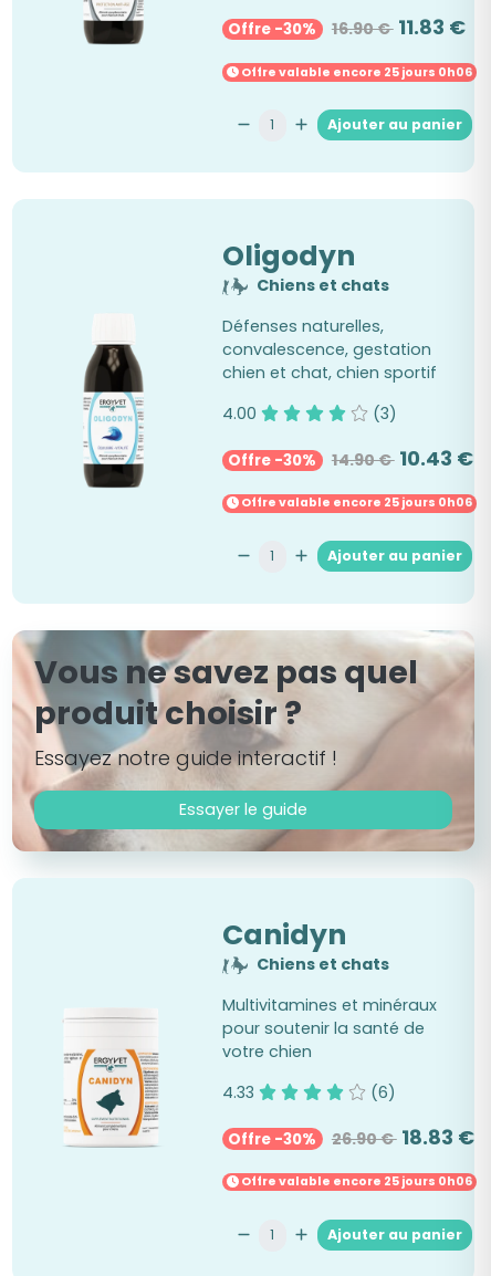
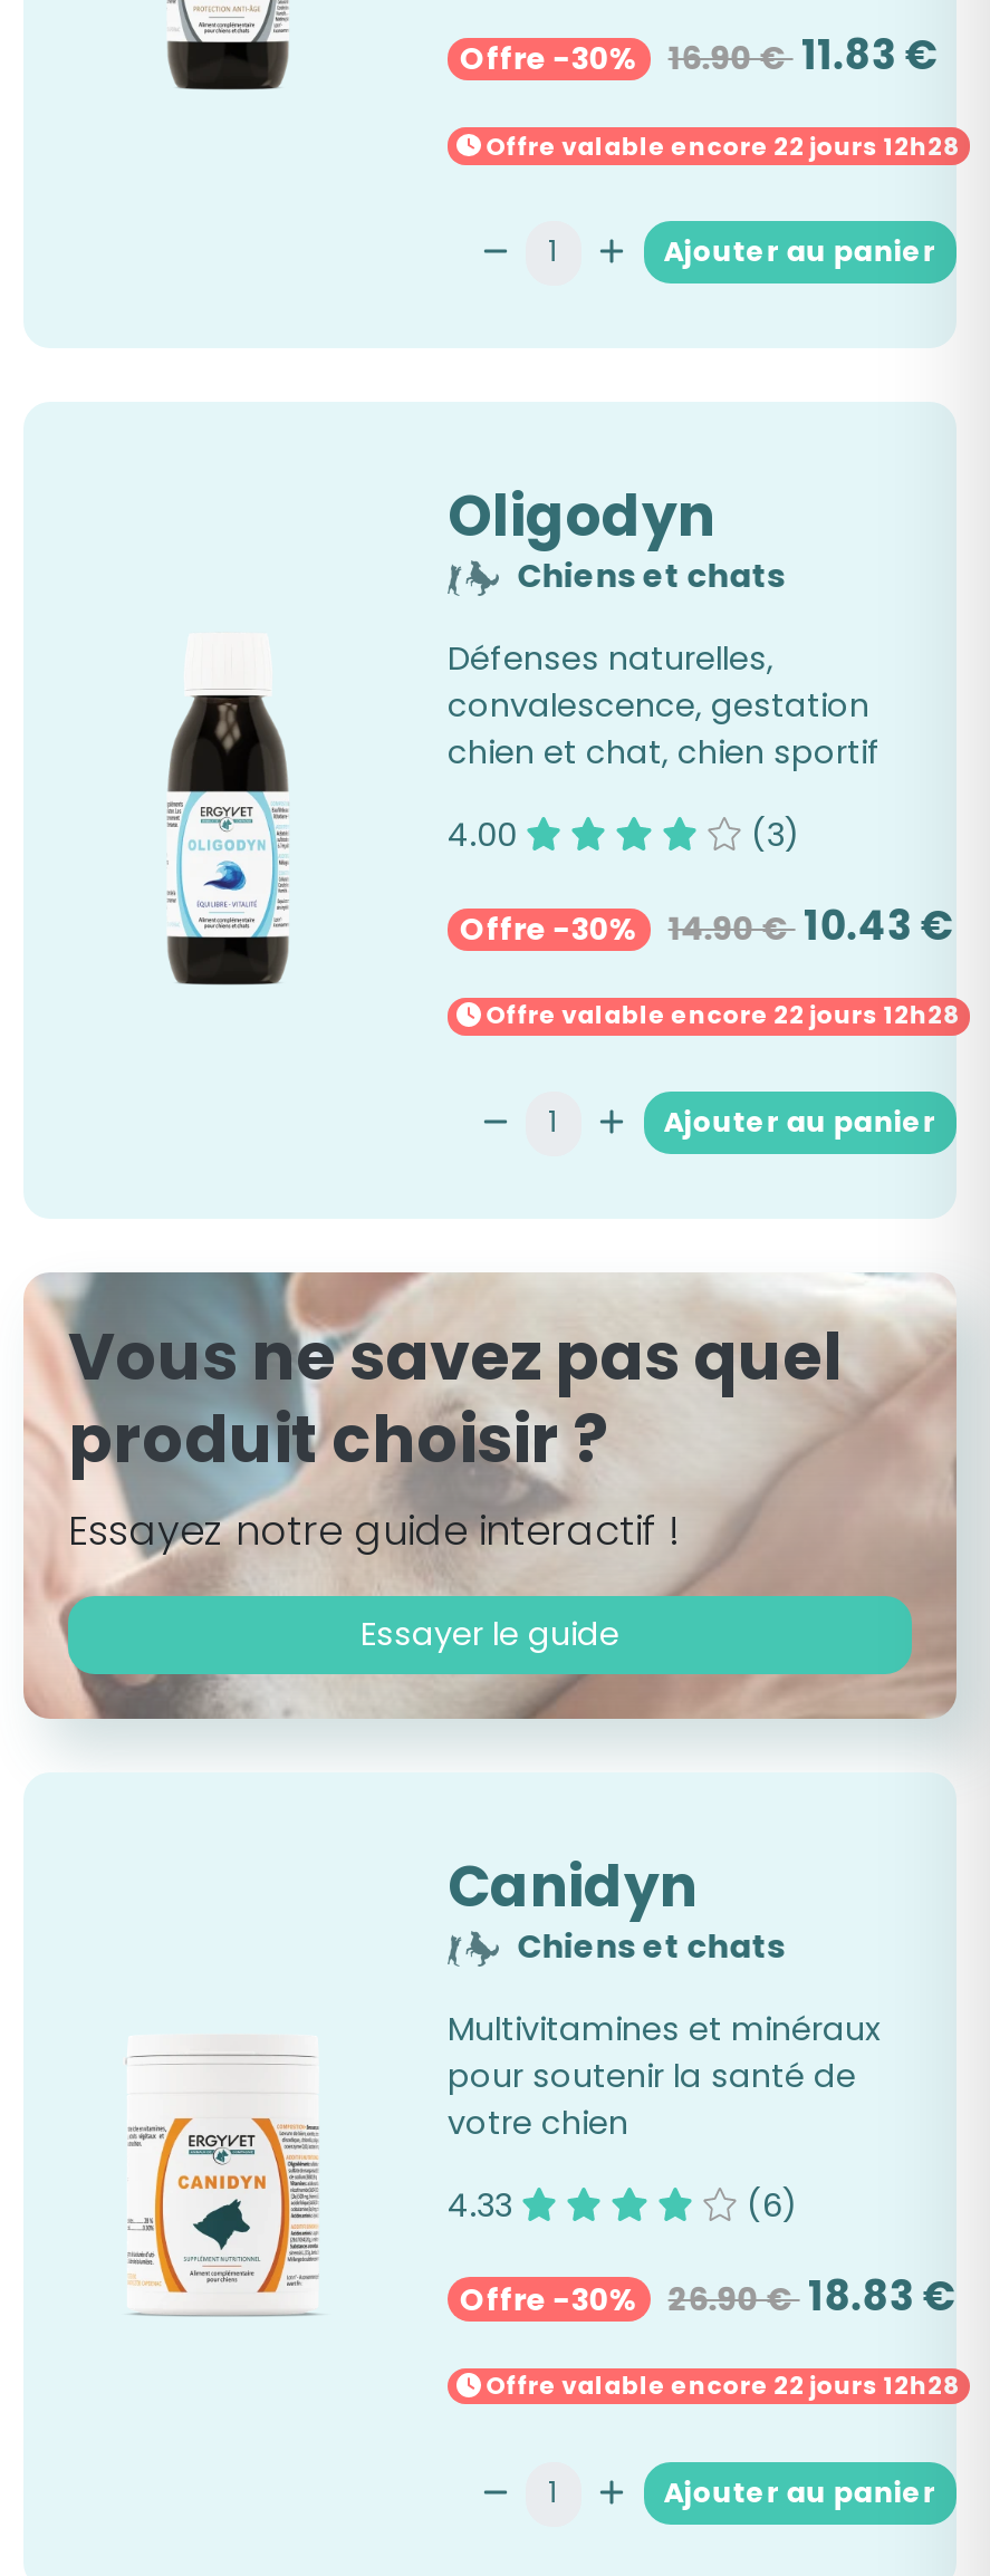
- Offre valable encore 25 jours 0h06
+ Offre valable encore 22 jours 12h28

- Offre valable encore25 jours 0h06
+ Offre valable encore22 jours 12h28

- Offre valable encore25 jours 0h06
+ Offre valable encore22 jours 12h28
